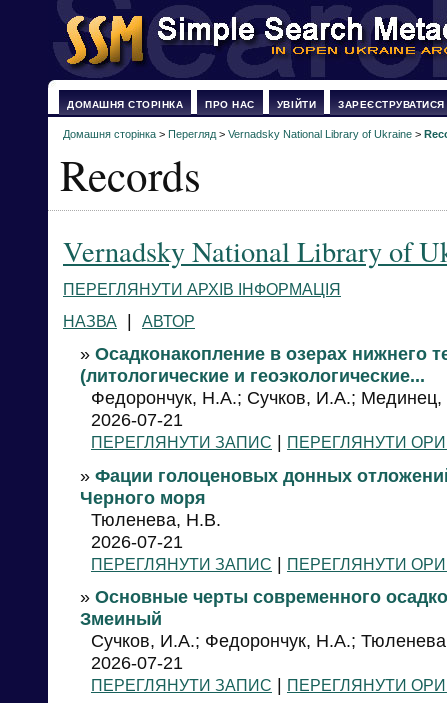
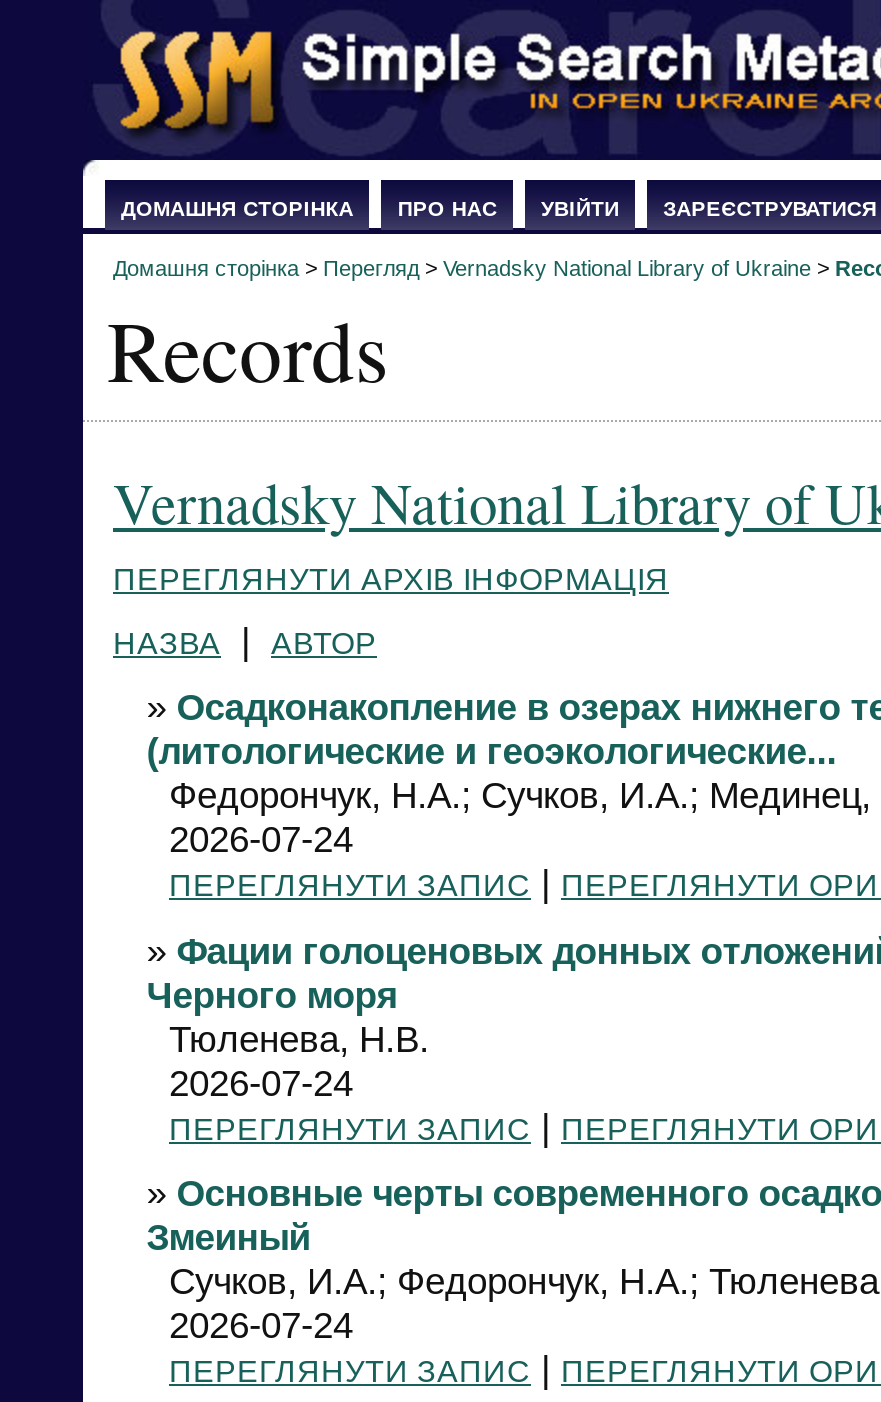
- 2026-07-21
+ 2026-07-24

- 2026-07-21
+ 2026-07-24

- 2026-07-21
+ 2026-07-24
